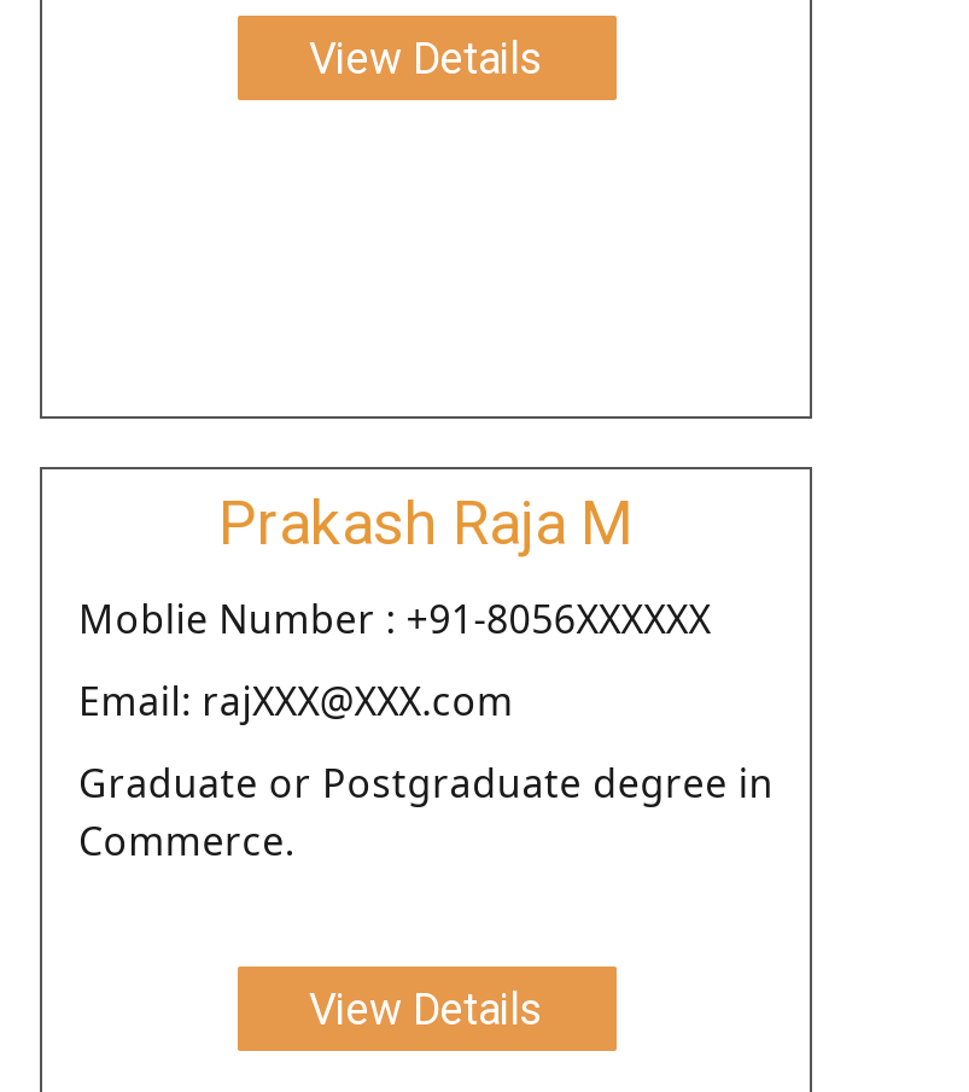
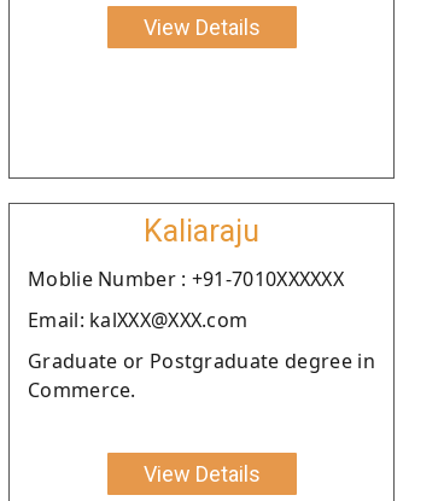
- Prakash Raja M
+ Kaliaraju

- Moblie Number : +91-8056XXXXXX
+ Moblie Number : +91-7010XXXXXX

- Email: rajXXX@XXX.com
+ Email: kalXXX@XXX.com
